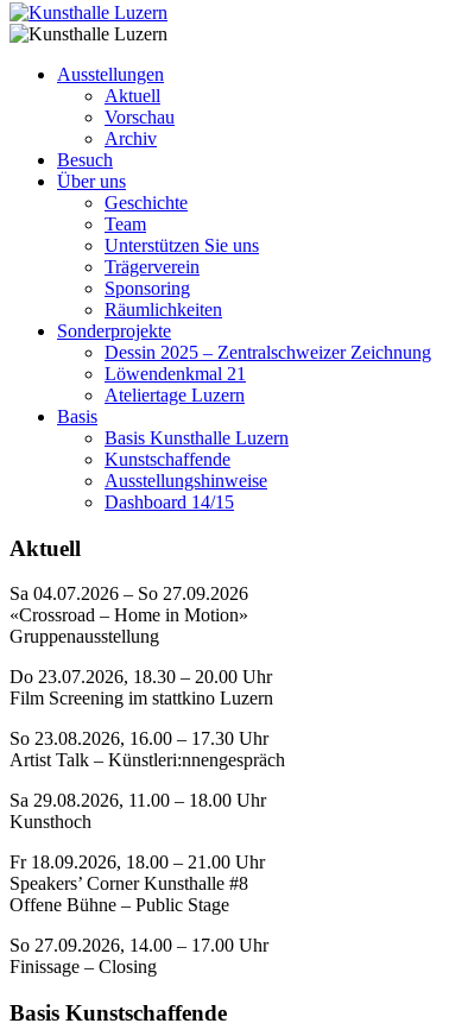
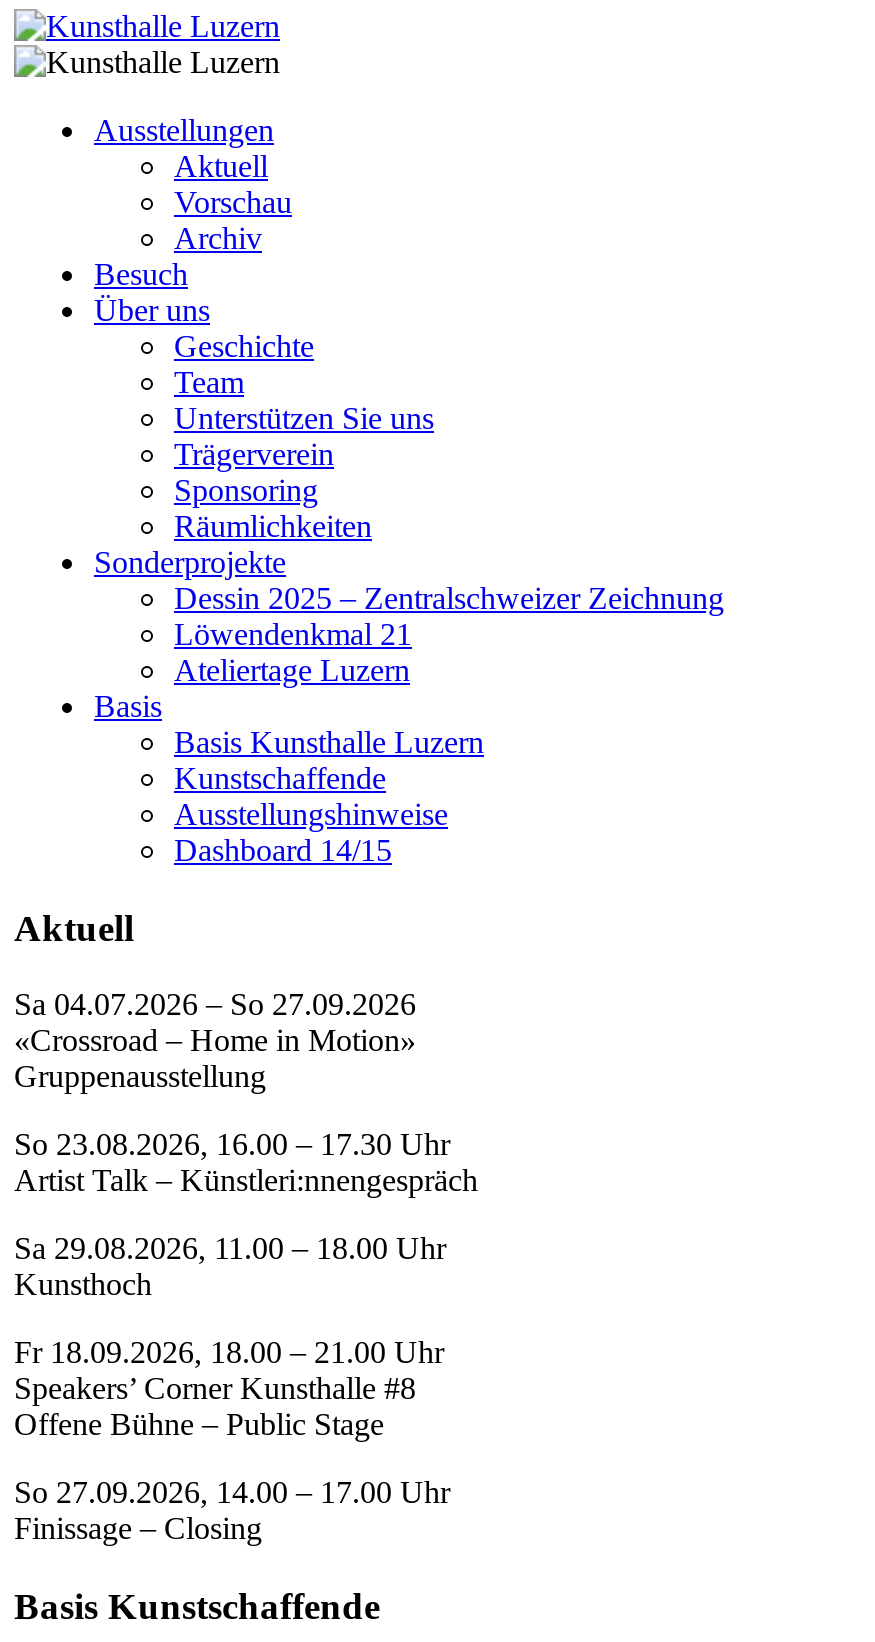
- Do 23.07.2026, 18.30 – 20.00 Uhr
- Film Screening im stattkino Luzern
